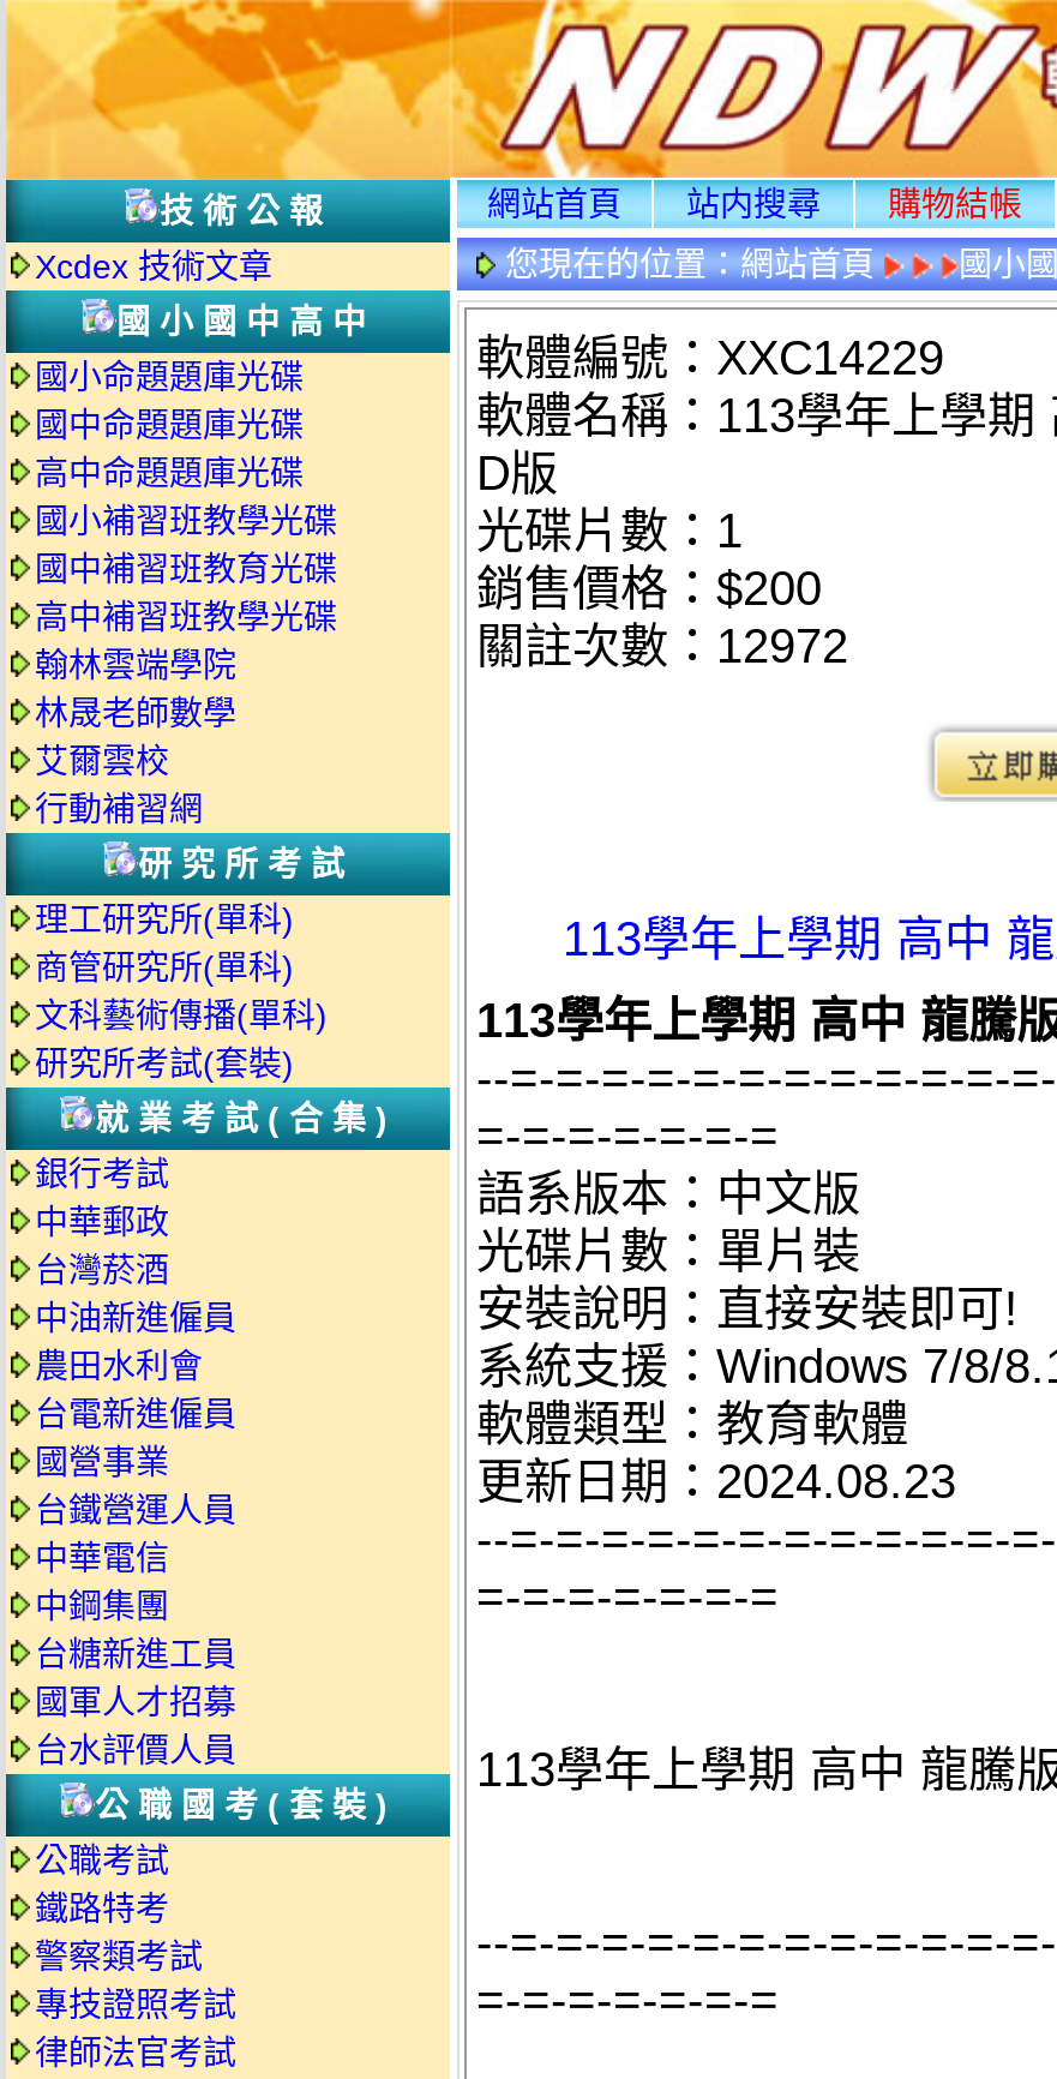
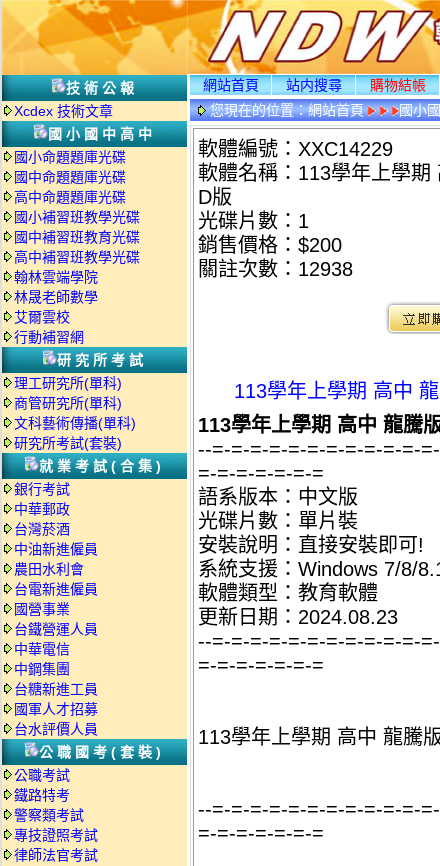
- 關註次數：12972
+ 關註次數：12938
